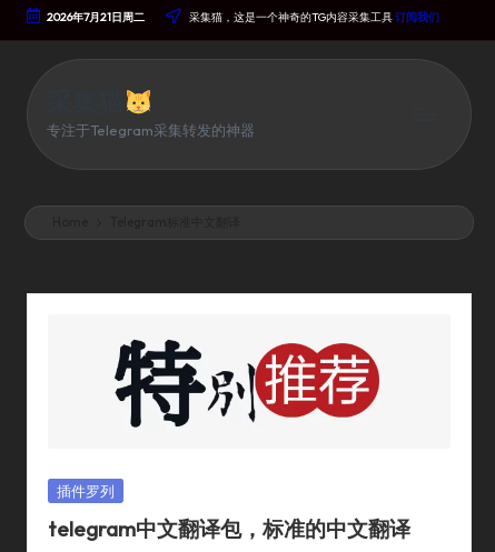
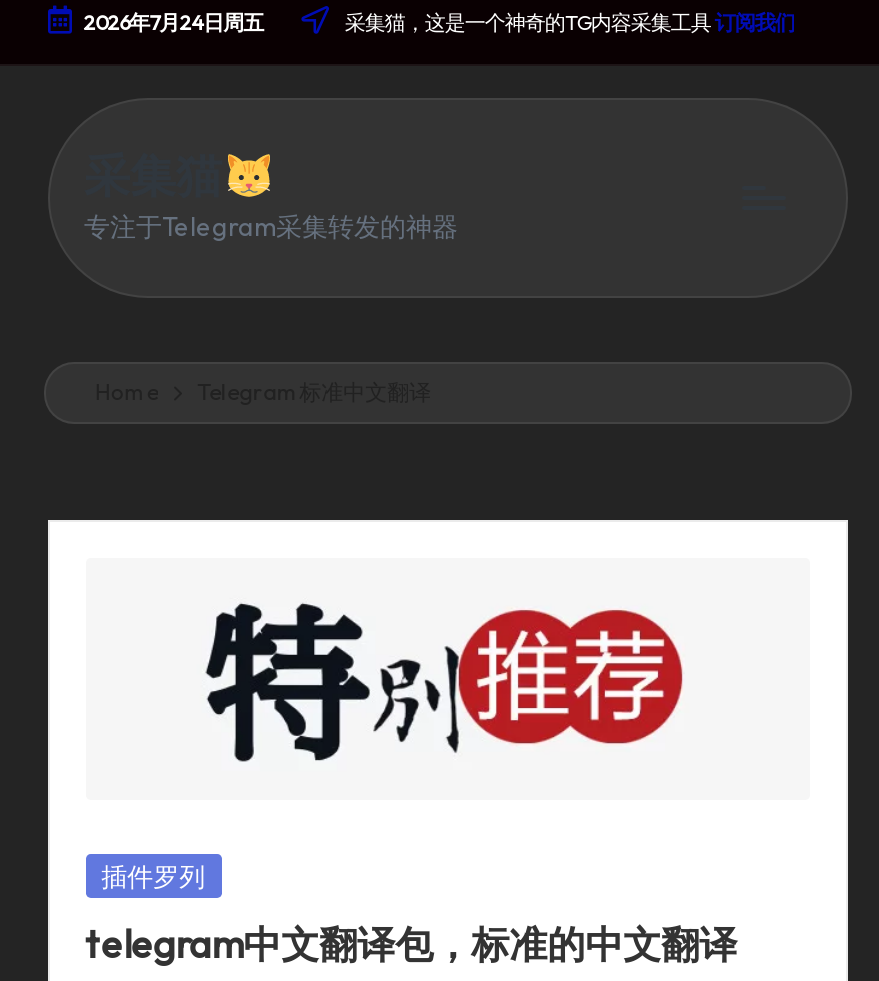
- 2026年7月21日周二
+ 2026年7月24日周五
